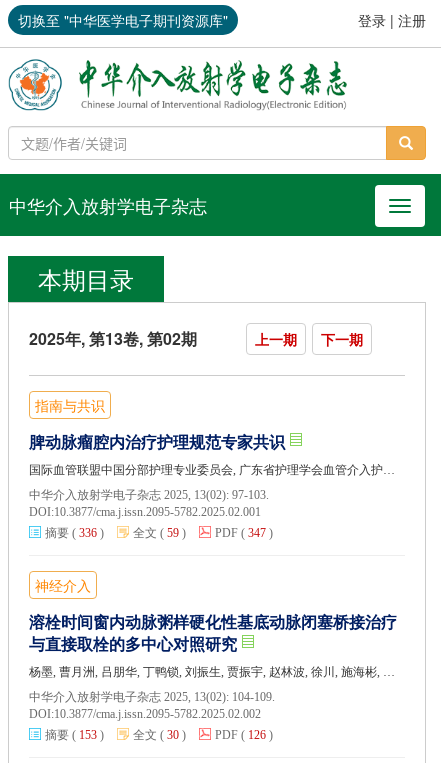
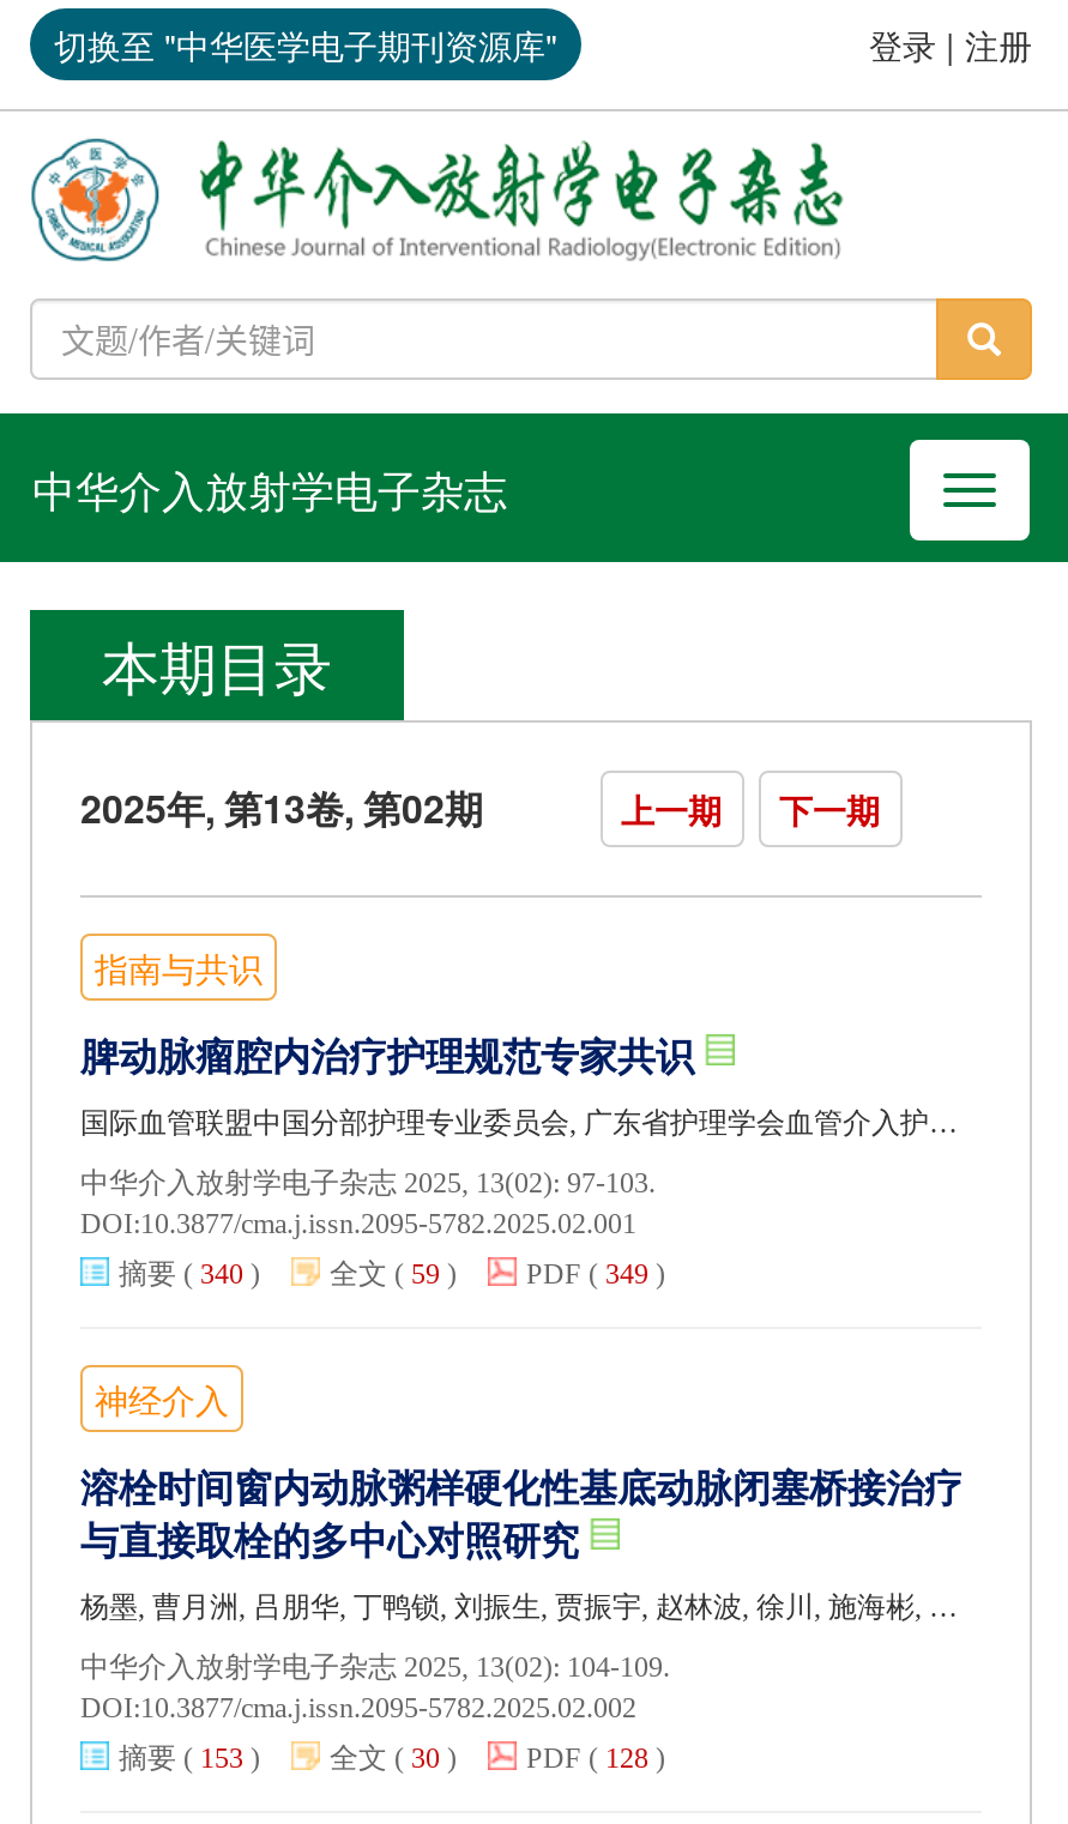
- 摘要 ( 336)
+ 摘要 ( 340)

- PDF ( 347)
+ PDF ( 349)

- PDF ( 126)
+ PDF ( 128)
